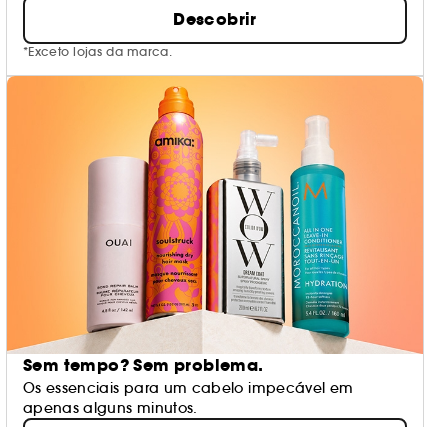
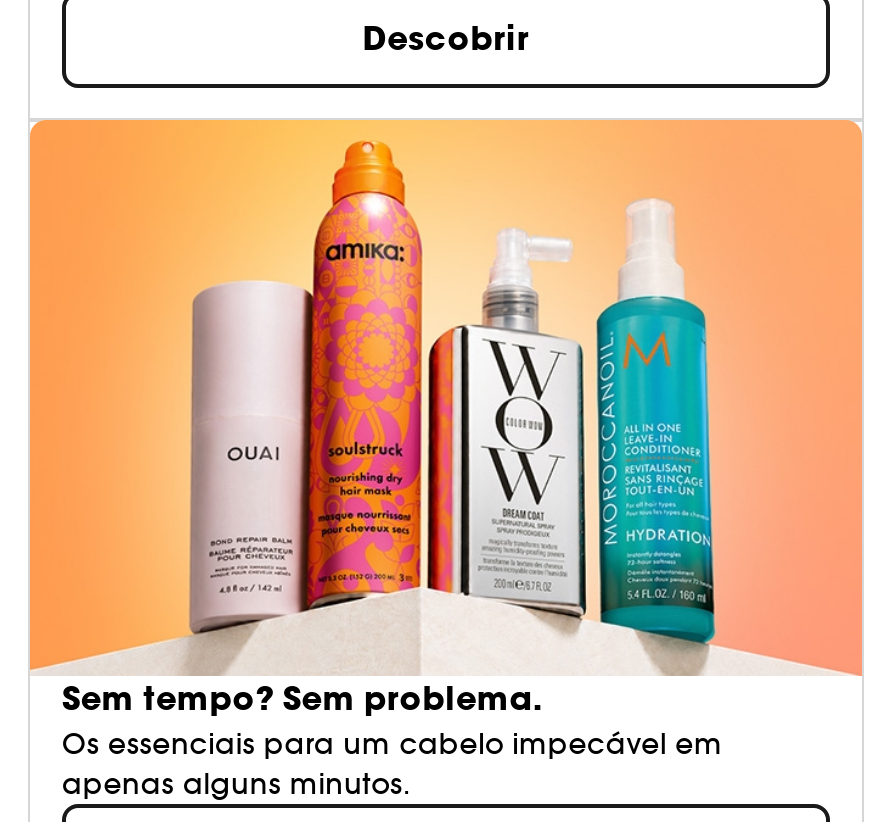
- *Exceto lojas da marca.
